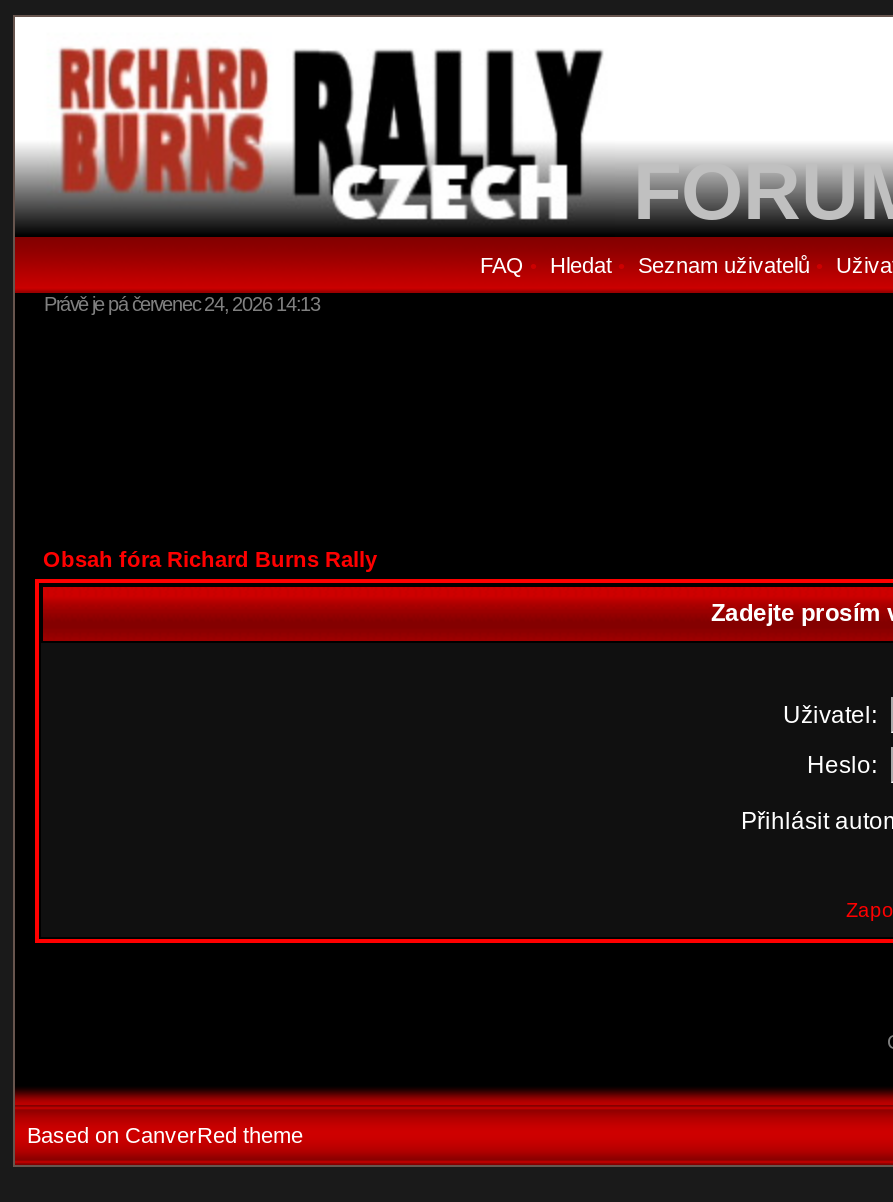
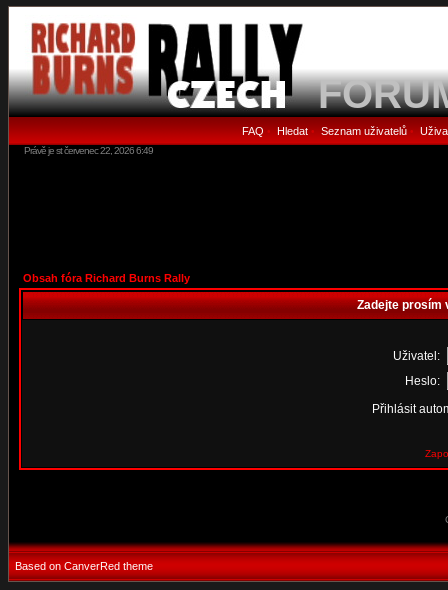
- Právě je pá červenec 24, 2026 14:13
+ Právě je st červenec 22, 2026 6:49
